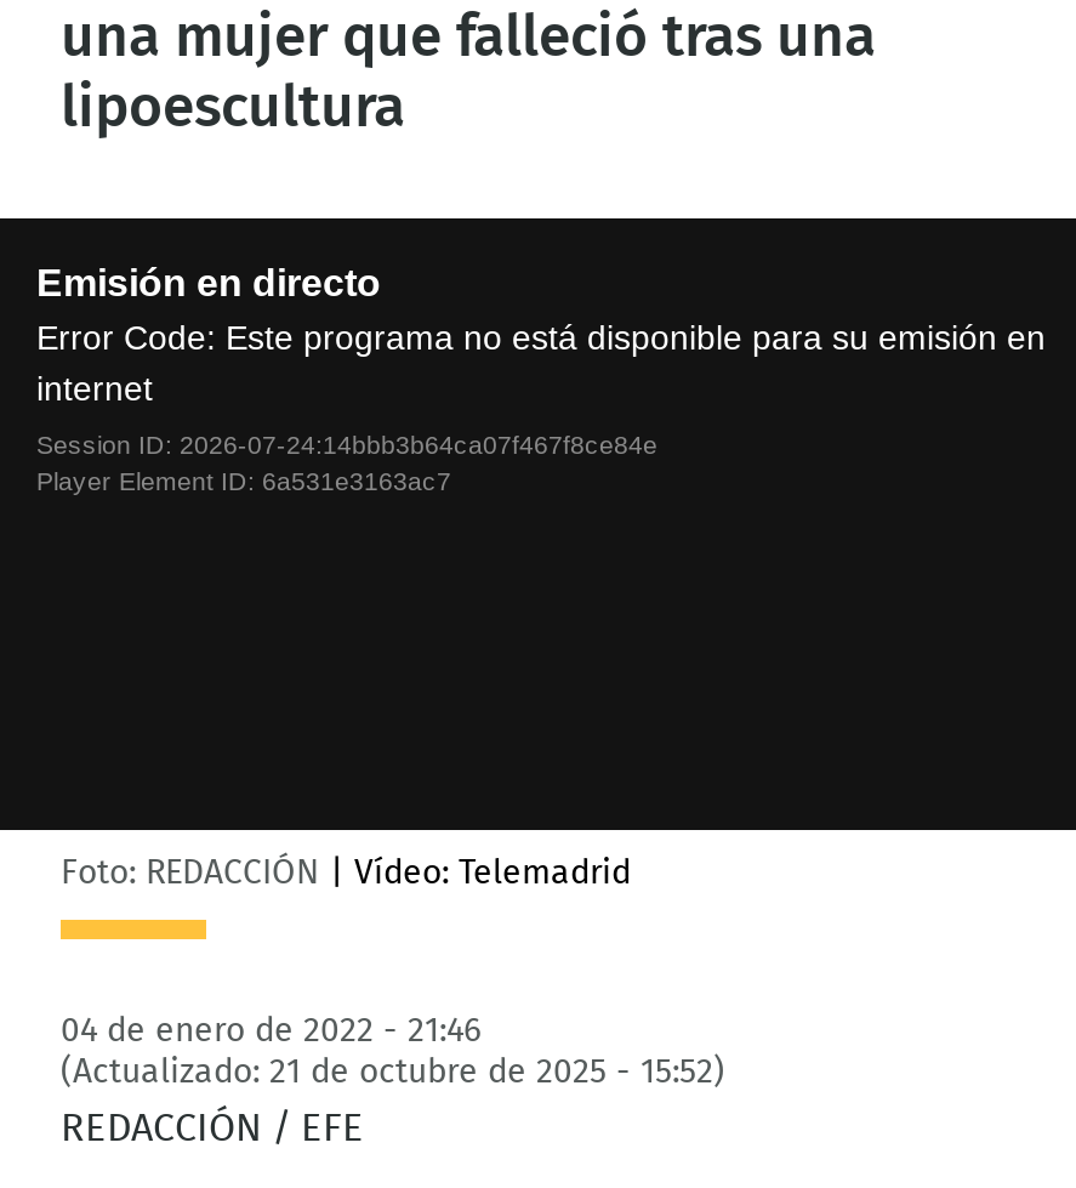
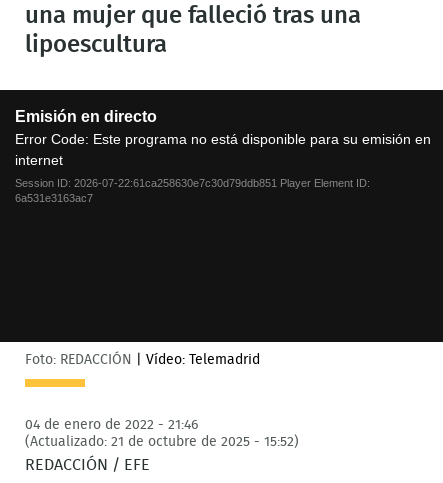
- Session ID: 2026-07-24:14bbb3b64ca07f467f8ce84e
- Player Element ID: 6a531e3163ac7
+ Session ID: 2026-07-22:61ca258630e7c30d79ddb851 Player Element ID:
+ 6a531e3163ac7
